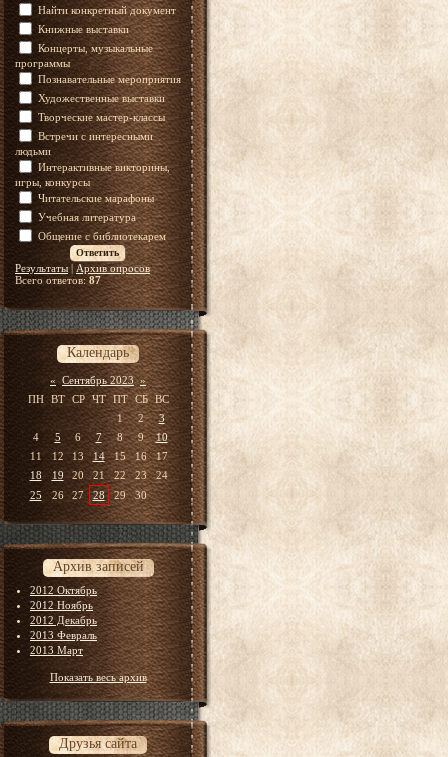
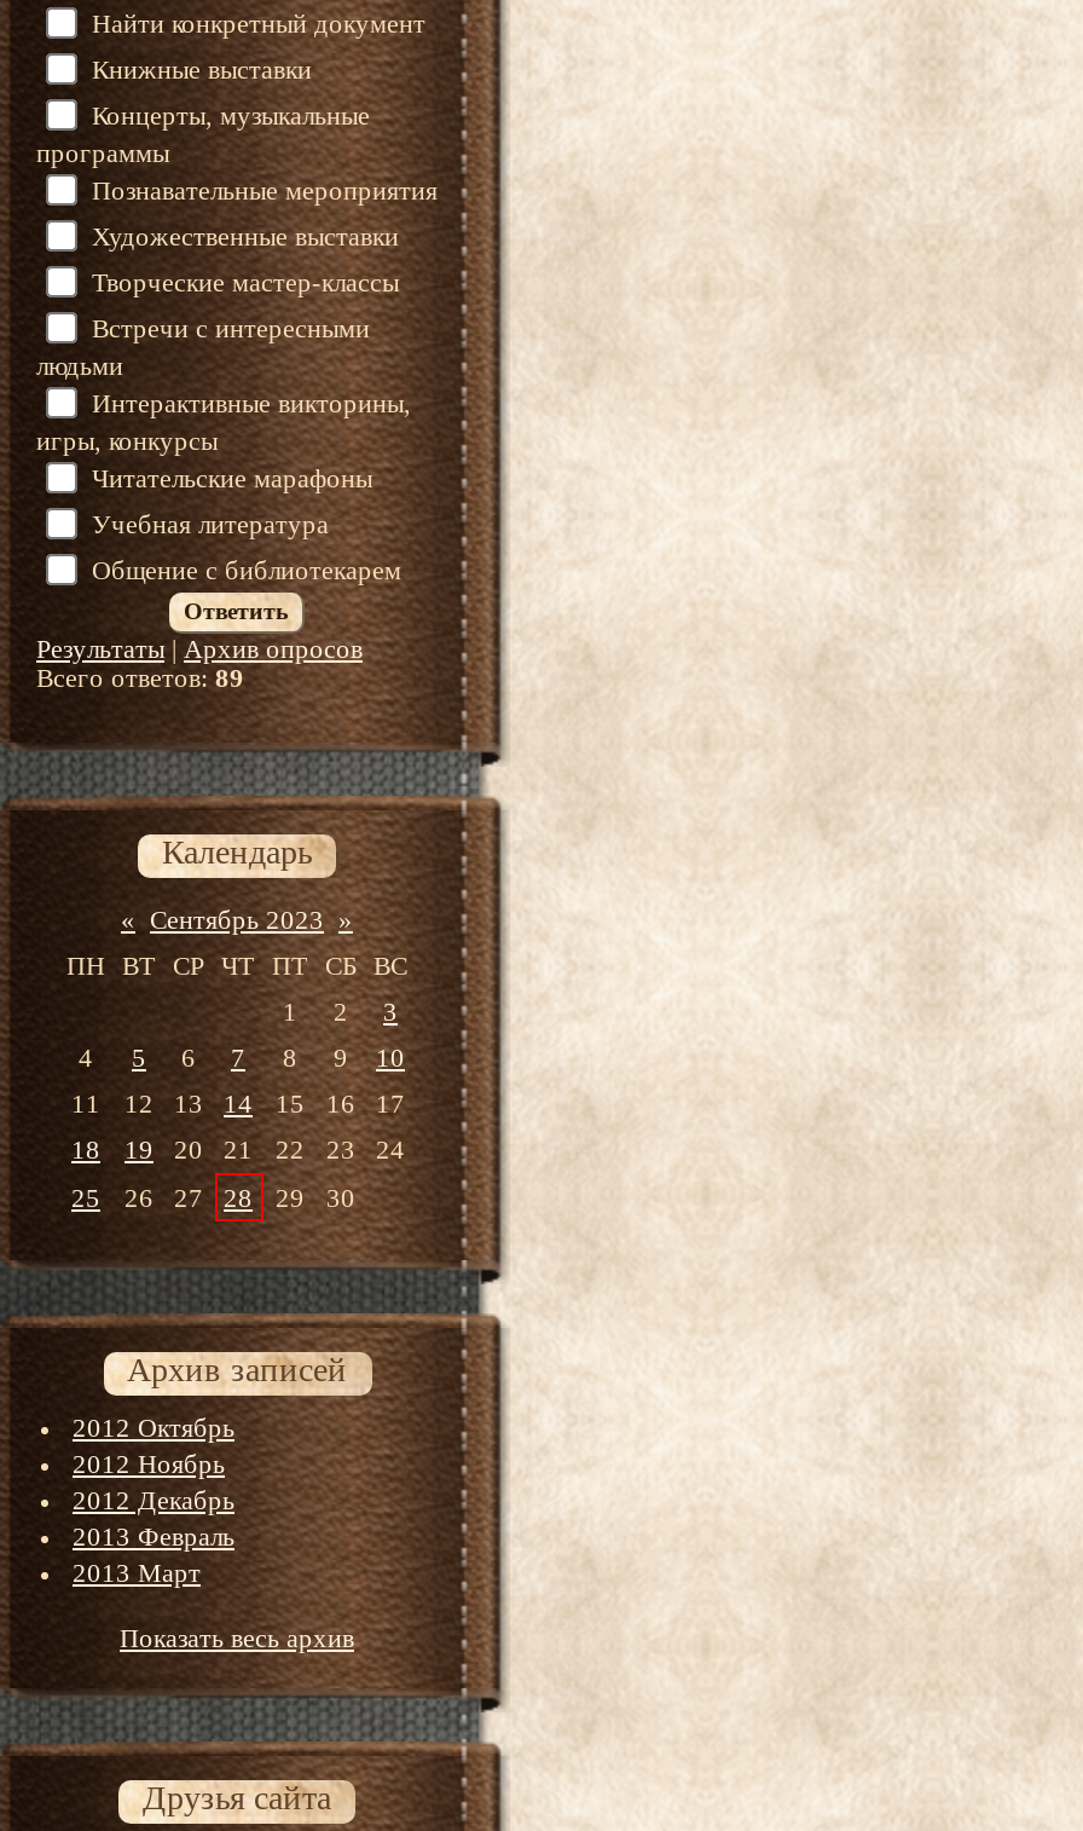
- Всего ответов:87
+ Всего ответов:89
